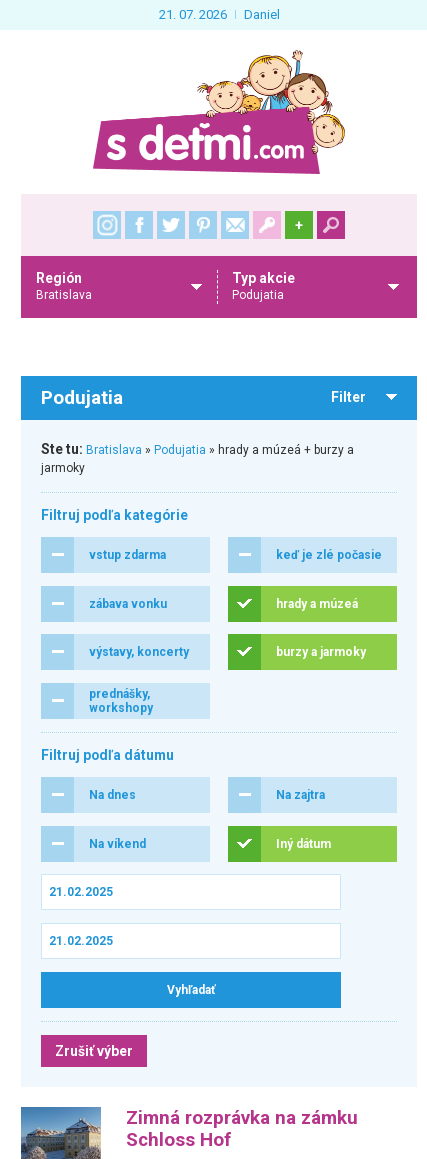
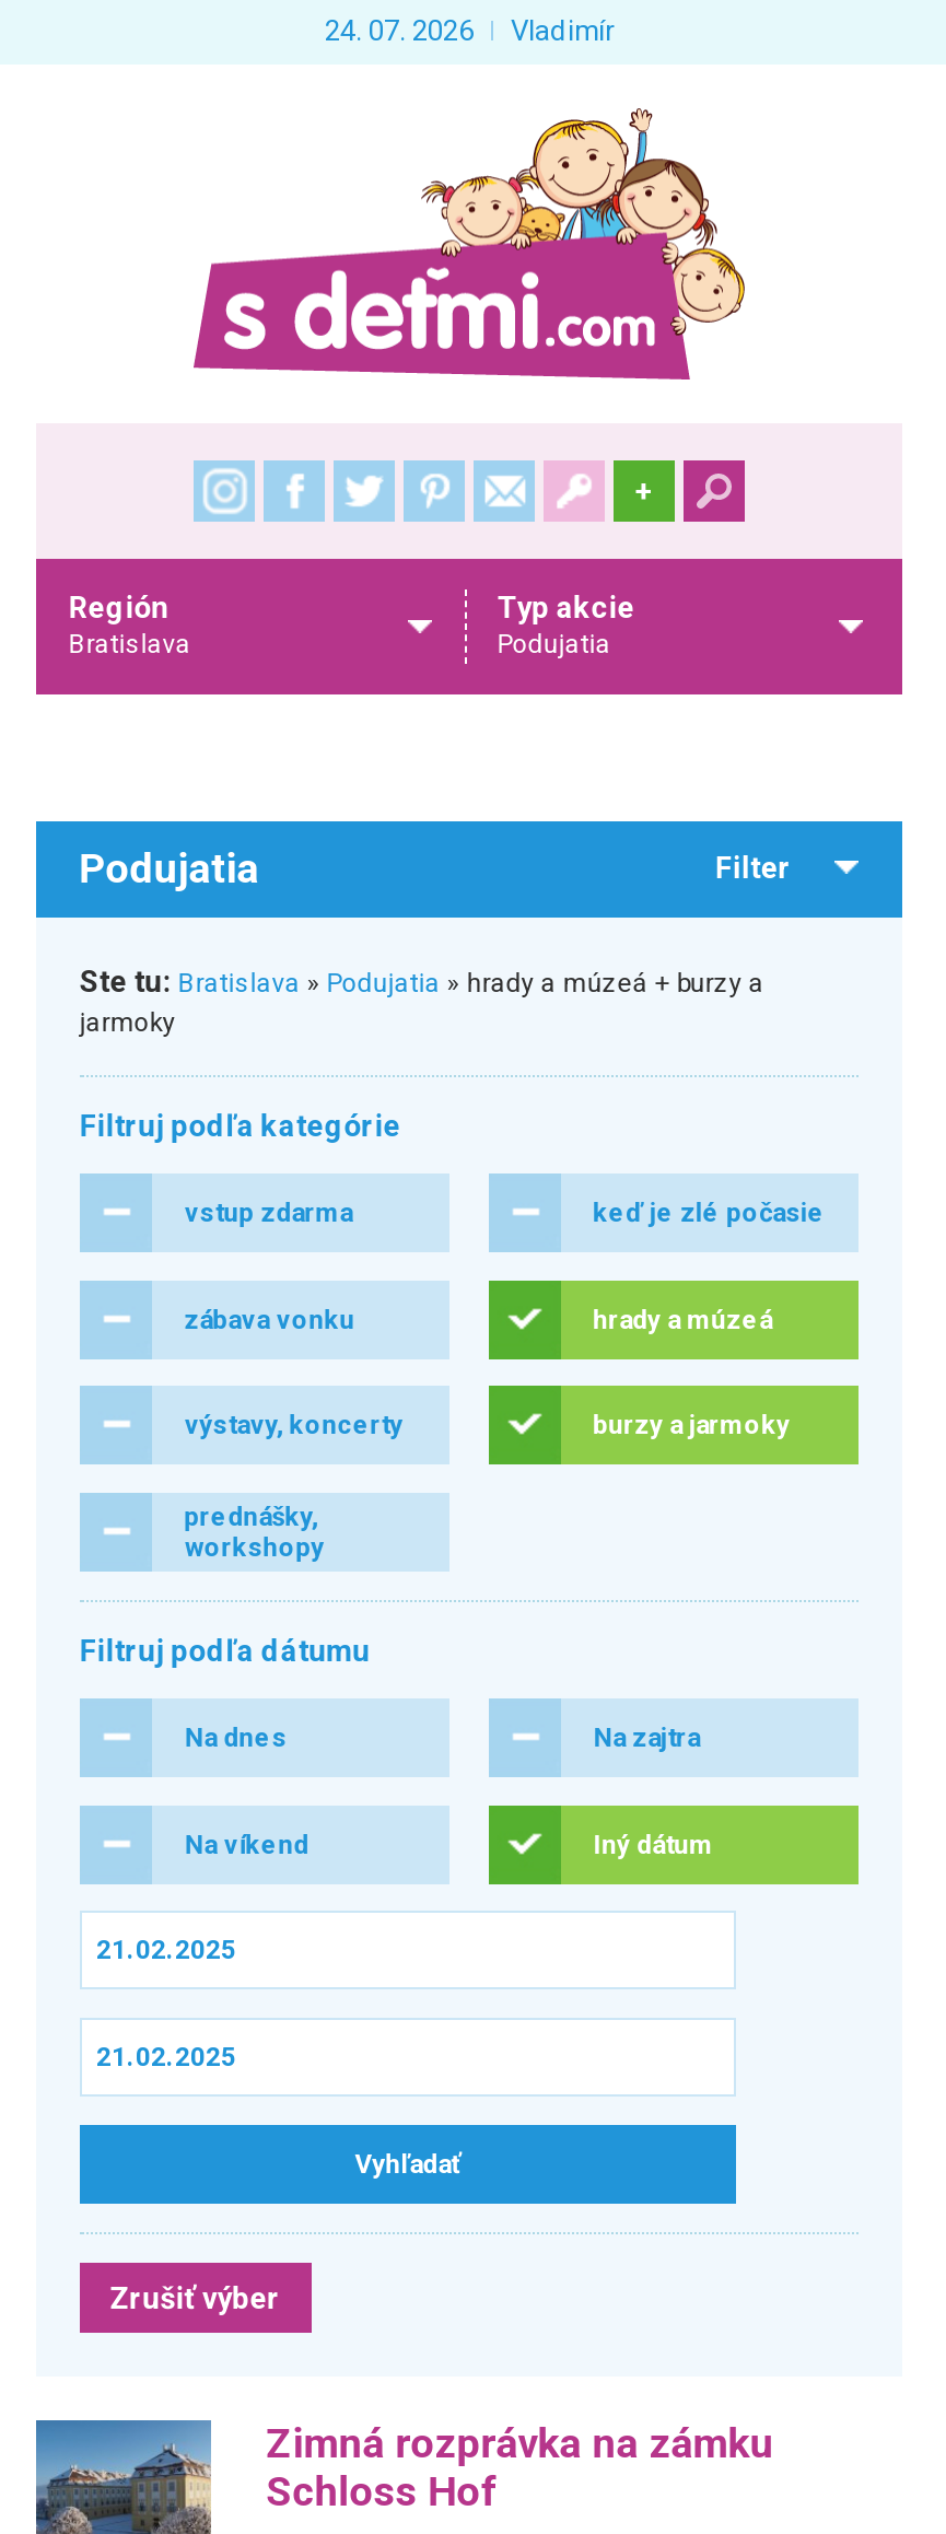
- 21. 07. 2026
- Daniel
+ 24. 07. 2026
+ Vladimír
